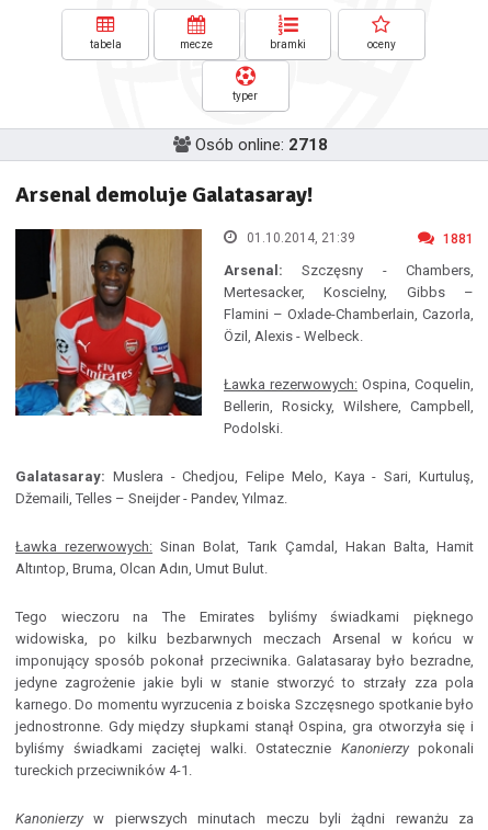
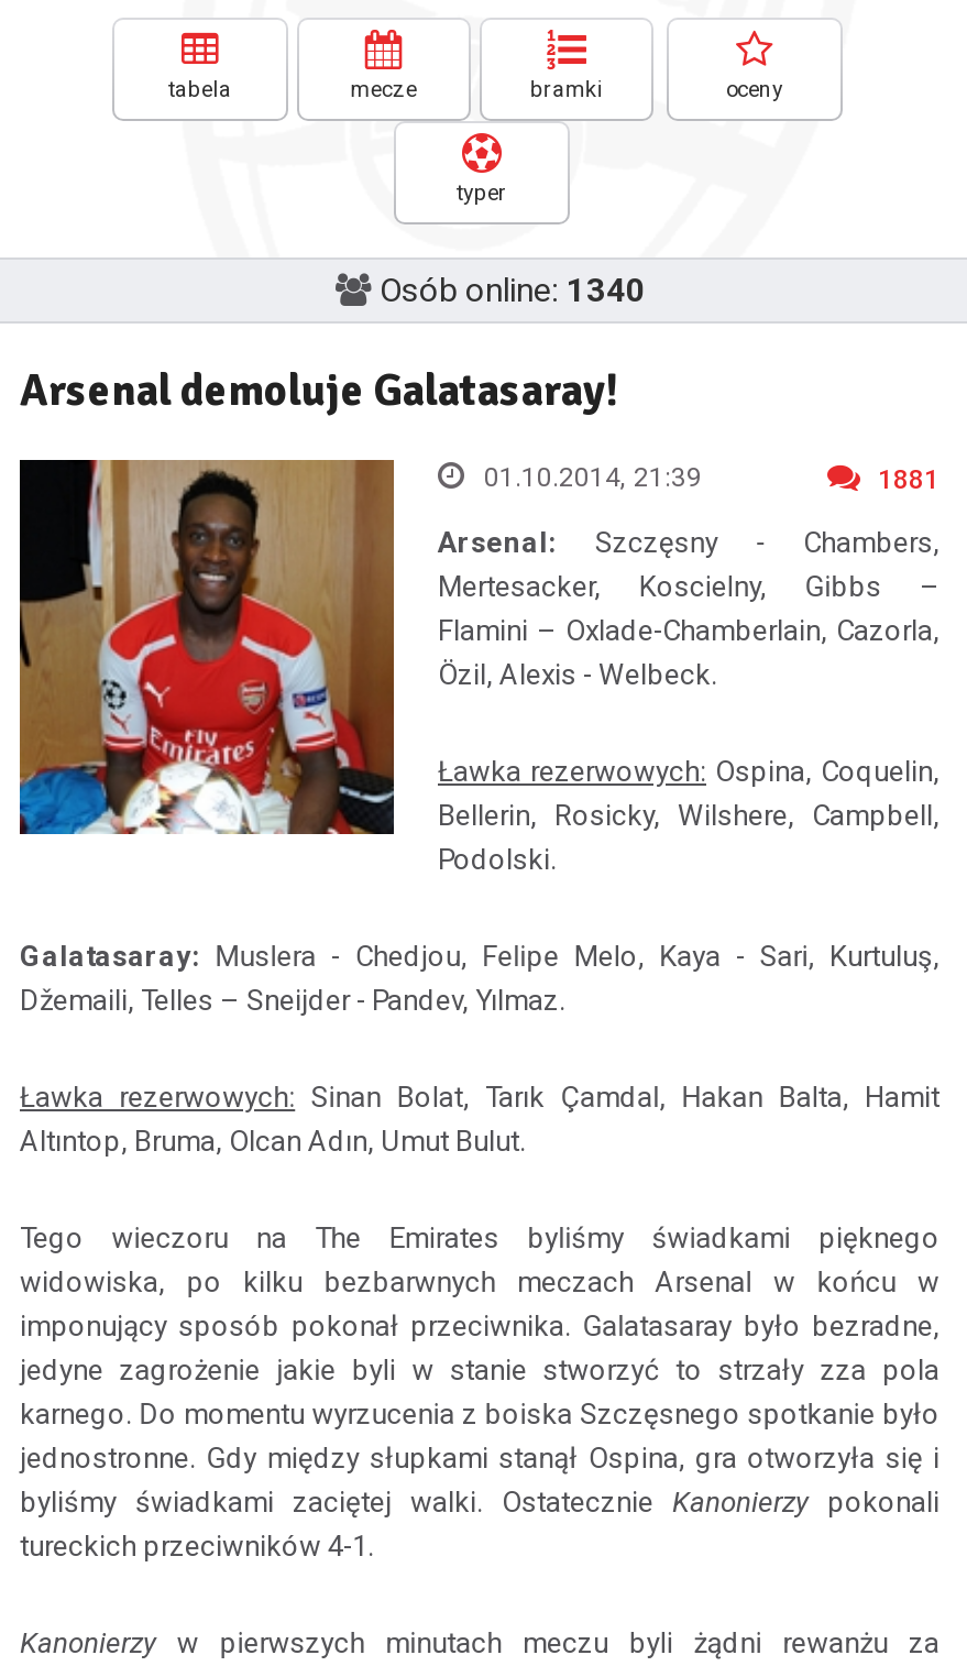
- Osób online: 2718
+ Osób online: 1340
